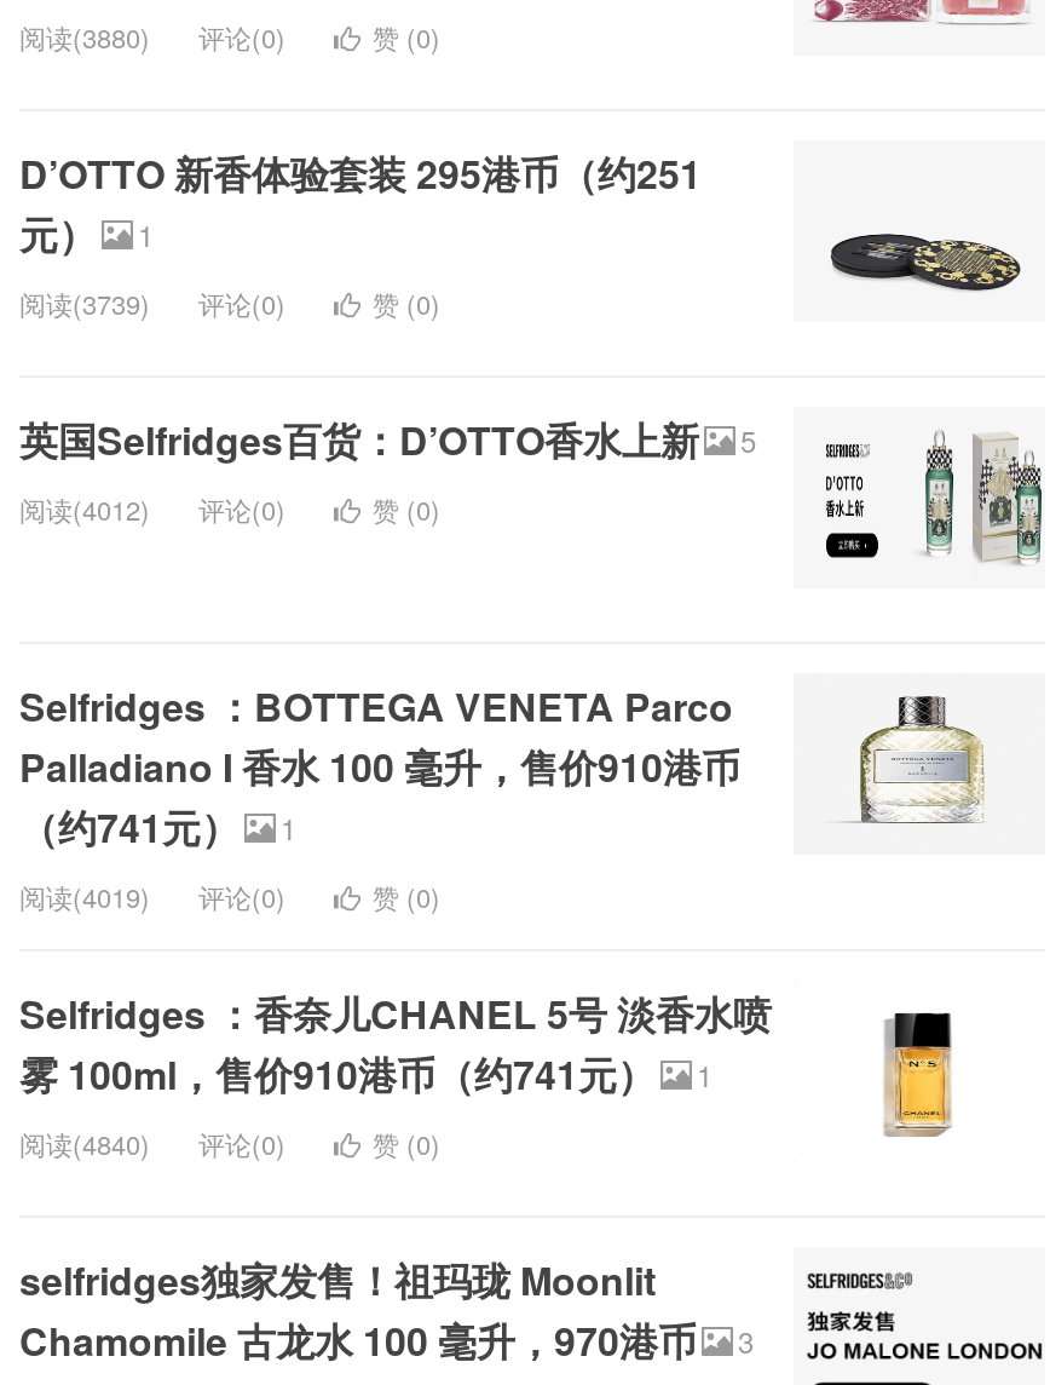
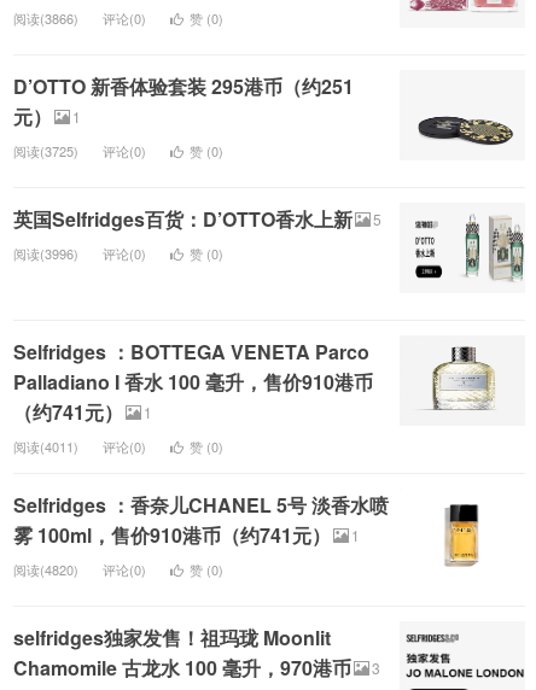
- 阅读(3880) 评论(0)
+ 阅读(3866) 评论(0)

- 阅读(3739) 评论(0)
+ 阅读(3725) 评论(0)

- 阅读(4012) 评论(0)
+ 阅读(3996) 评论(0)

- 阅读(4019) 评论(0)
+ 阅读(4011) 评论(0)

- 阅读(4840) 评论(0)
+ 阅读(4820) 评论(0)
